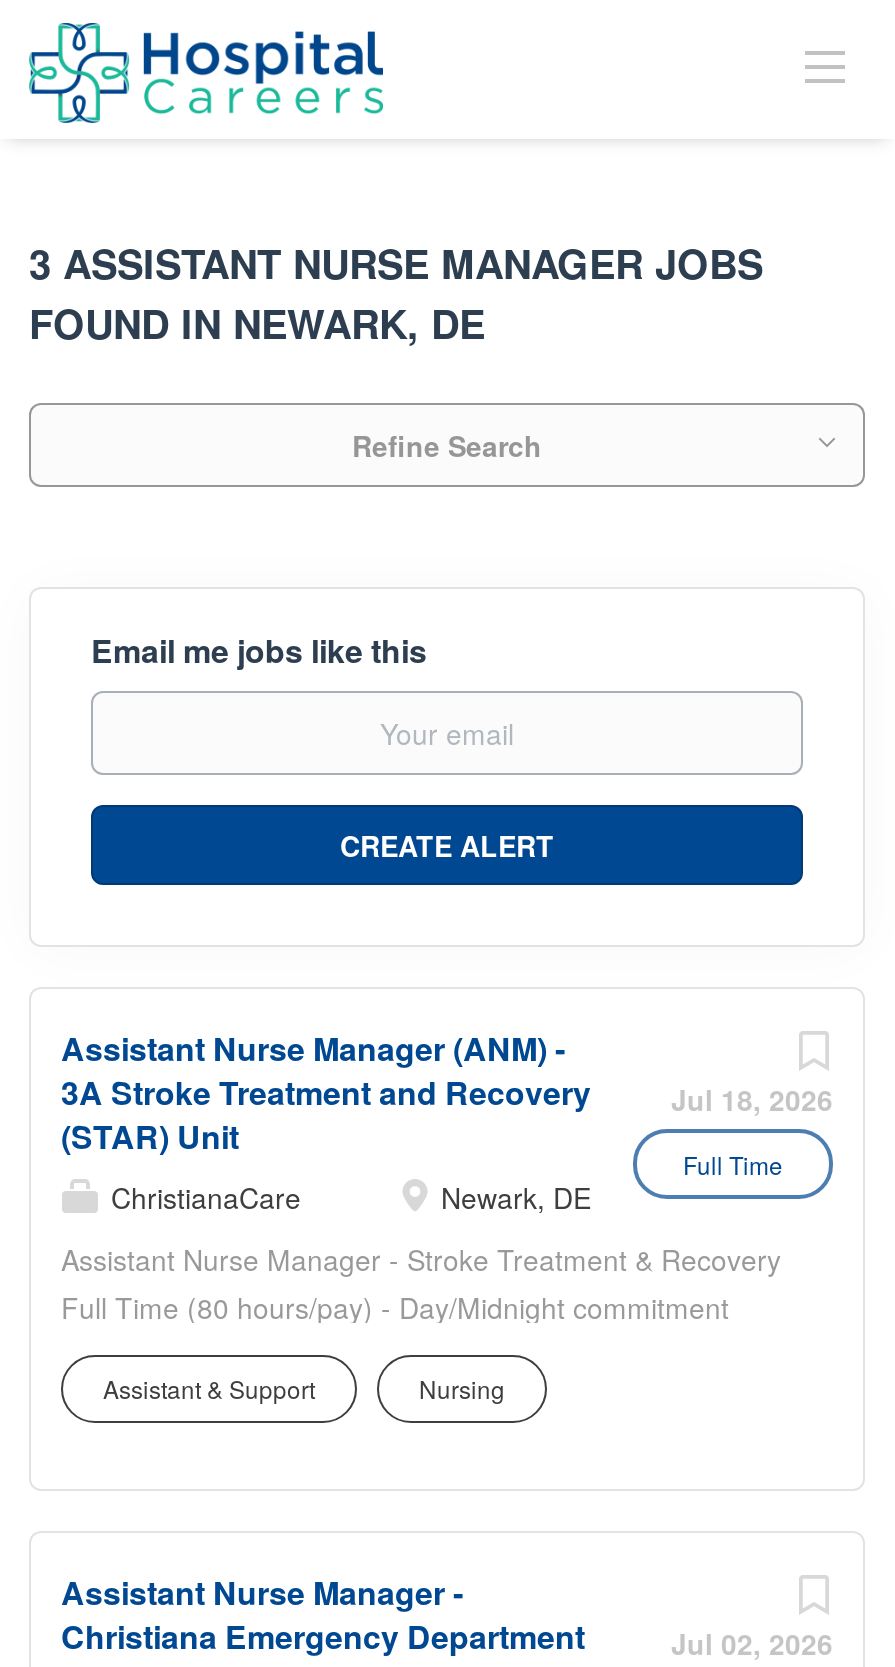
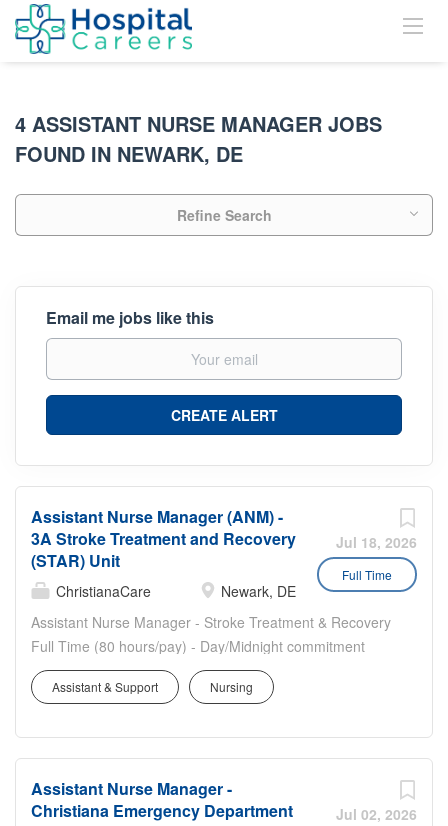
- 3 ASSISTANT NURSE MANAGER JOBS
+ 4 ASSISTANT NURSE MANAGER JOBS
